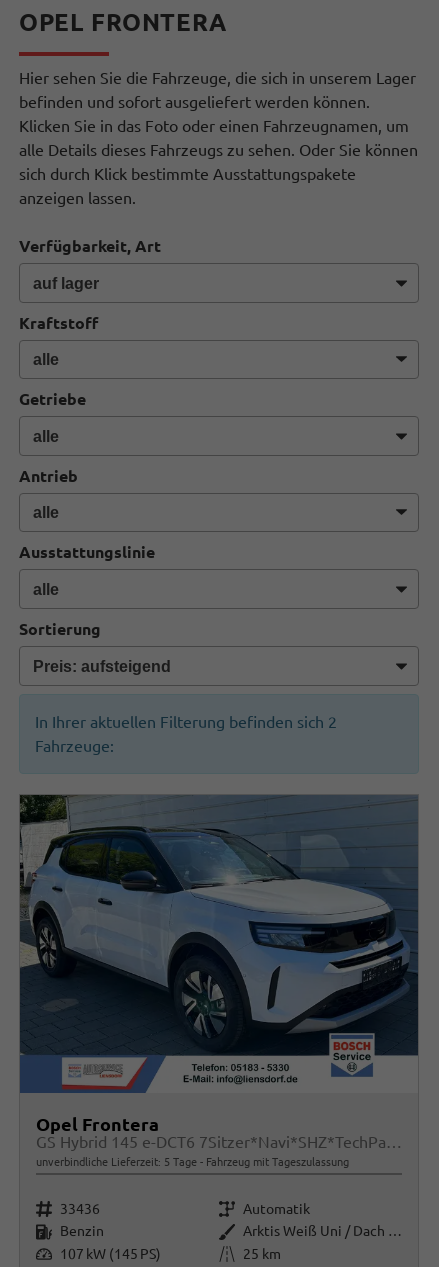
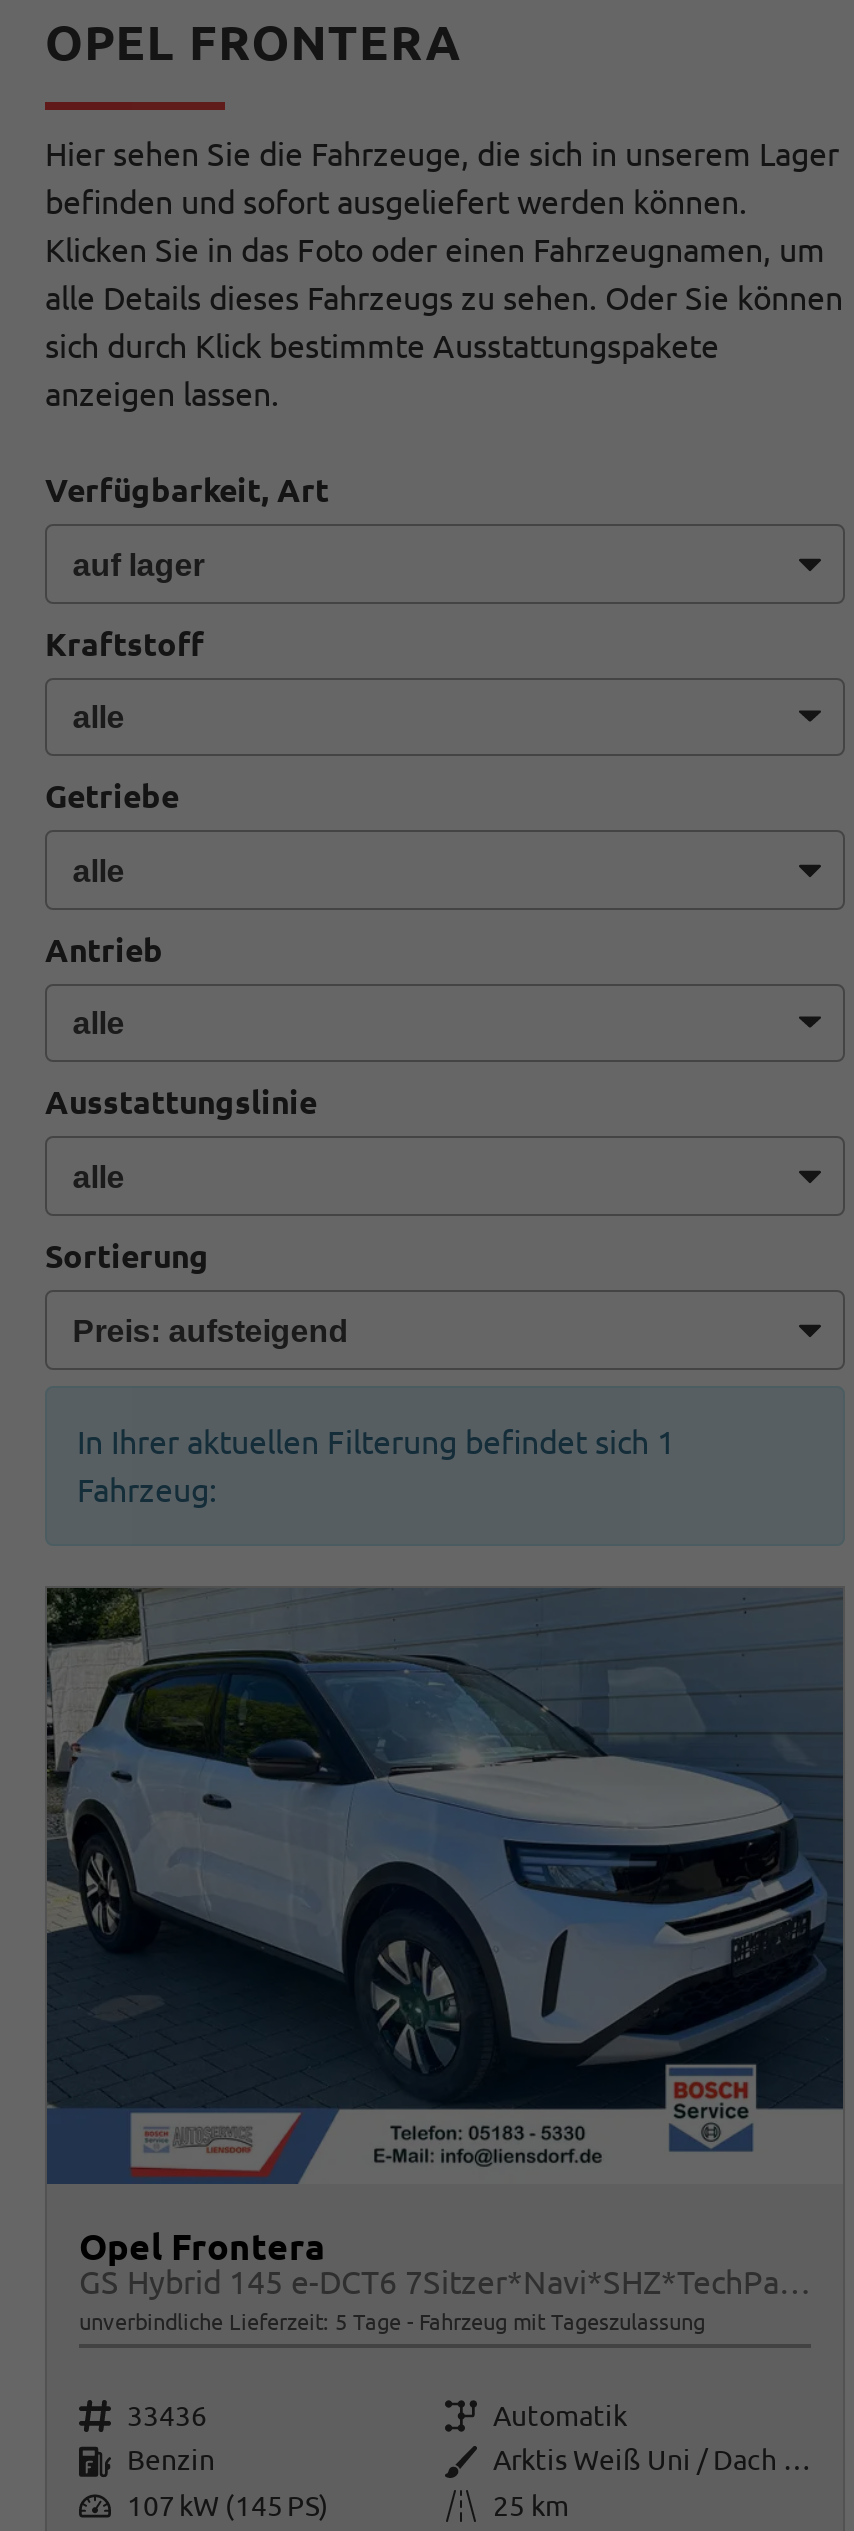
- In Ihrer aktuellen Filterung befinden sich 2
- Fahrzeuge:
+ In Ihrer aktuellen Filterung befindet sich 1
+ Fahrzeug:
